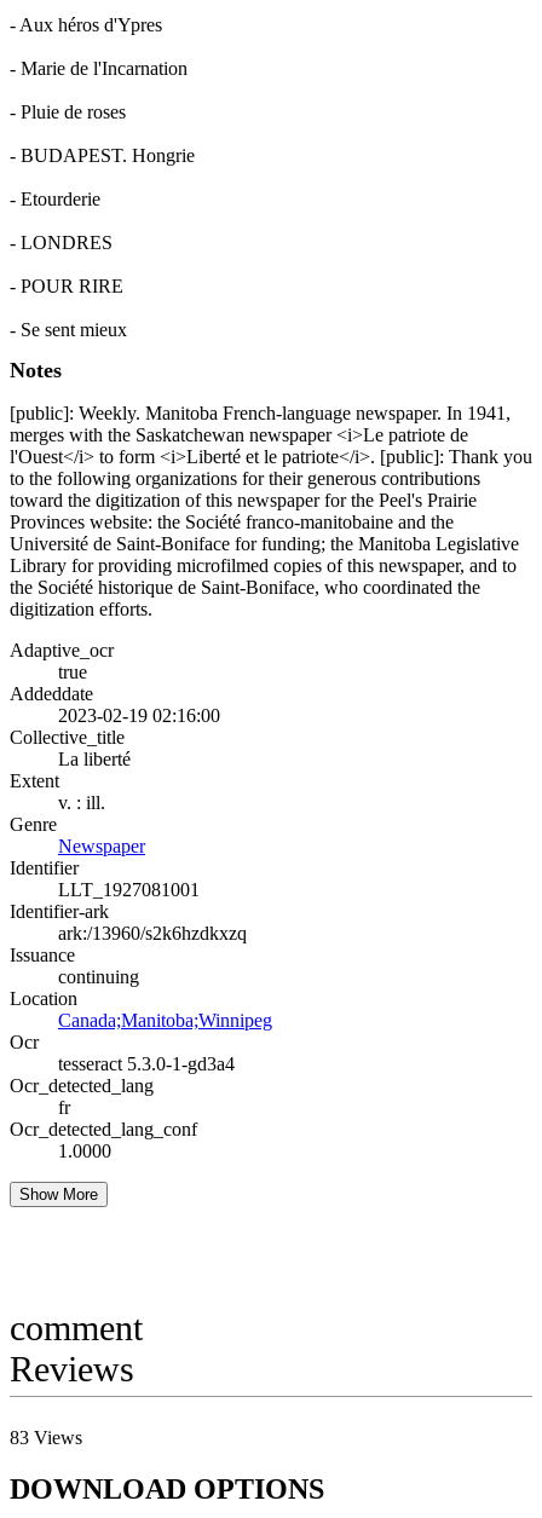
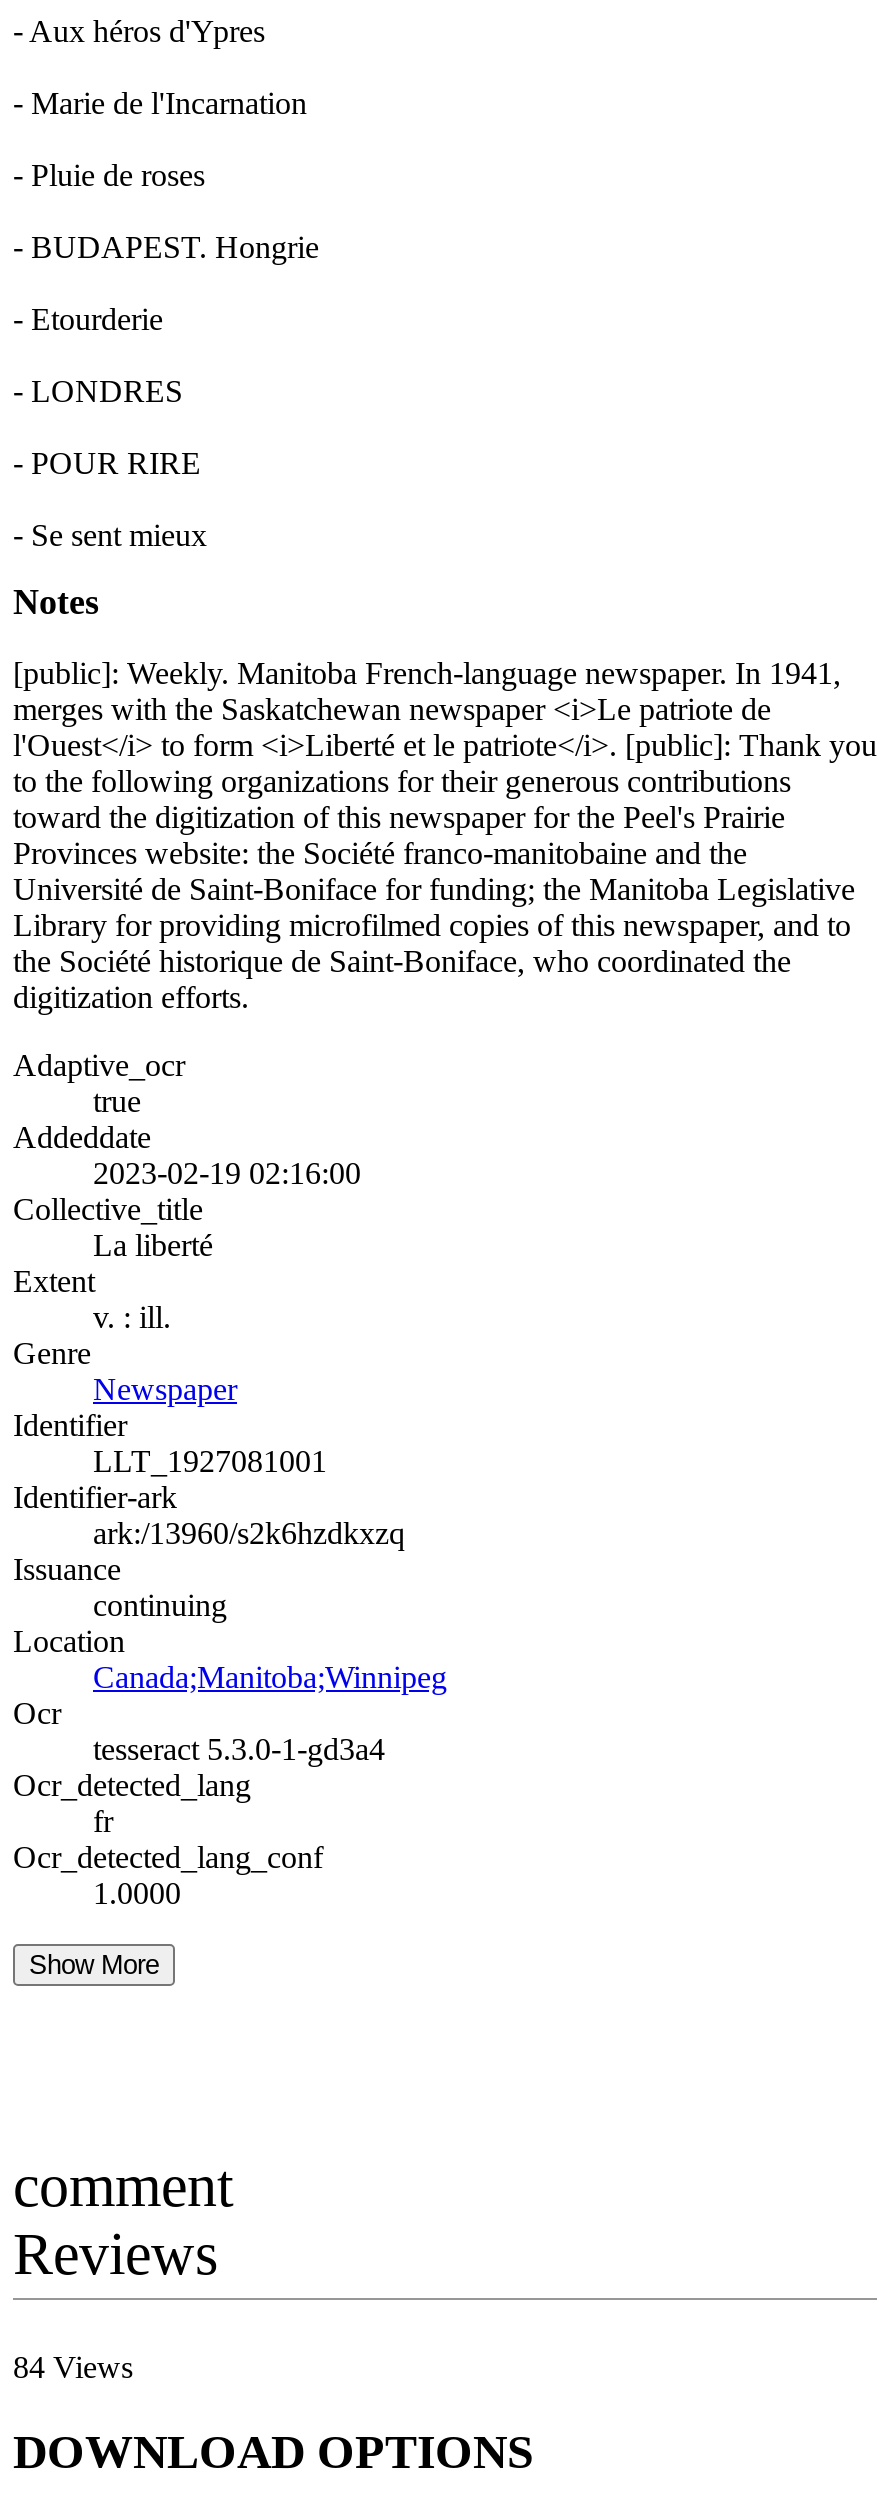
- 83 Views
+ 84 Views
